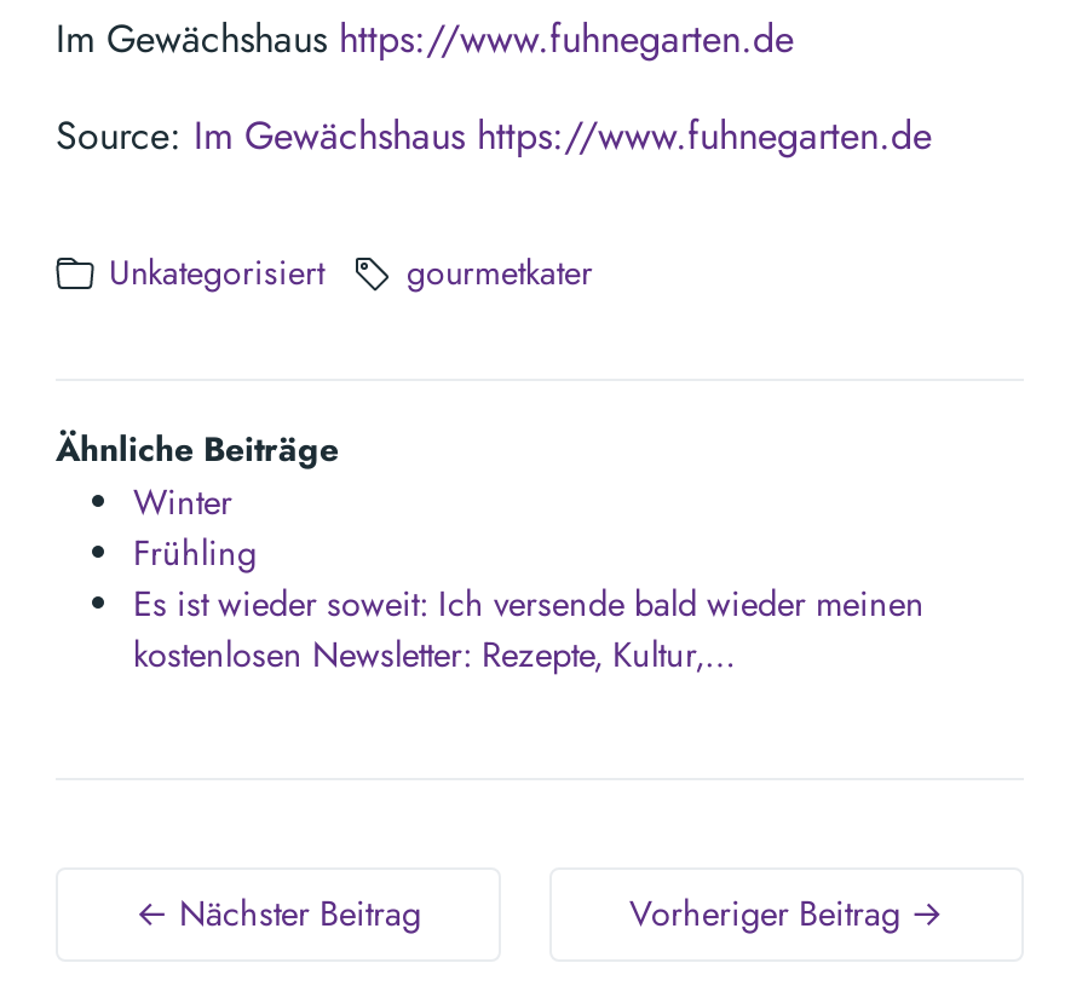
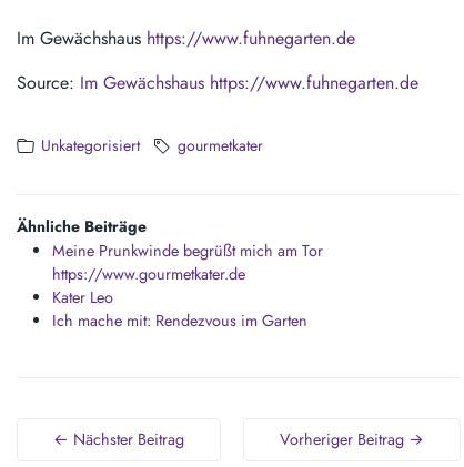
- Winter
- Frühling
- Es ist wieder soweit: Ich versende bald wieder meinen
- kostenlosen Newsletter: Rezepte, Kultur,…
+ Meine Prunkwinde begrüßt mich am Tor
+ https://www.gourmetkater.de
+ Kater Leo
+ Ich mache mit: Rendezvous im Garten
